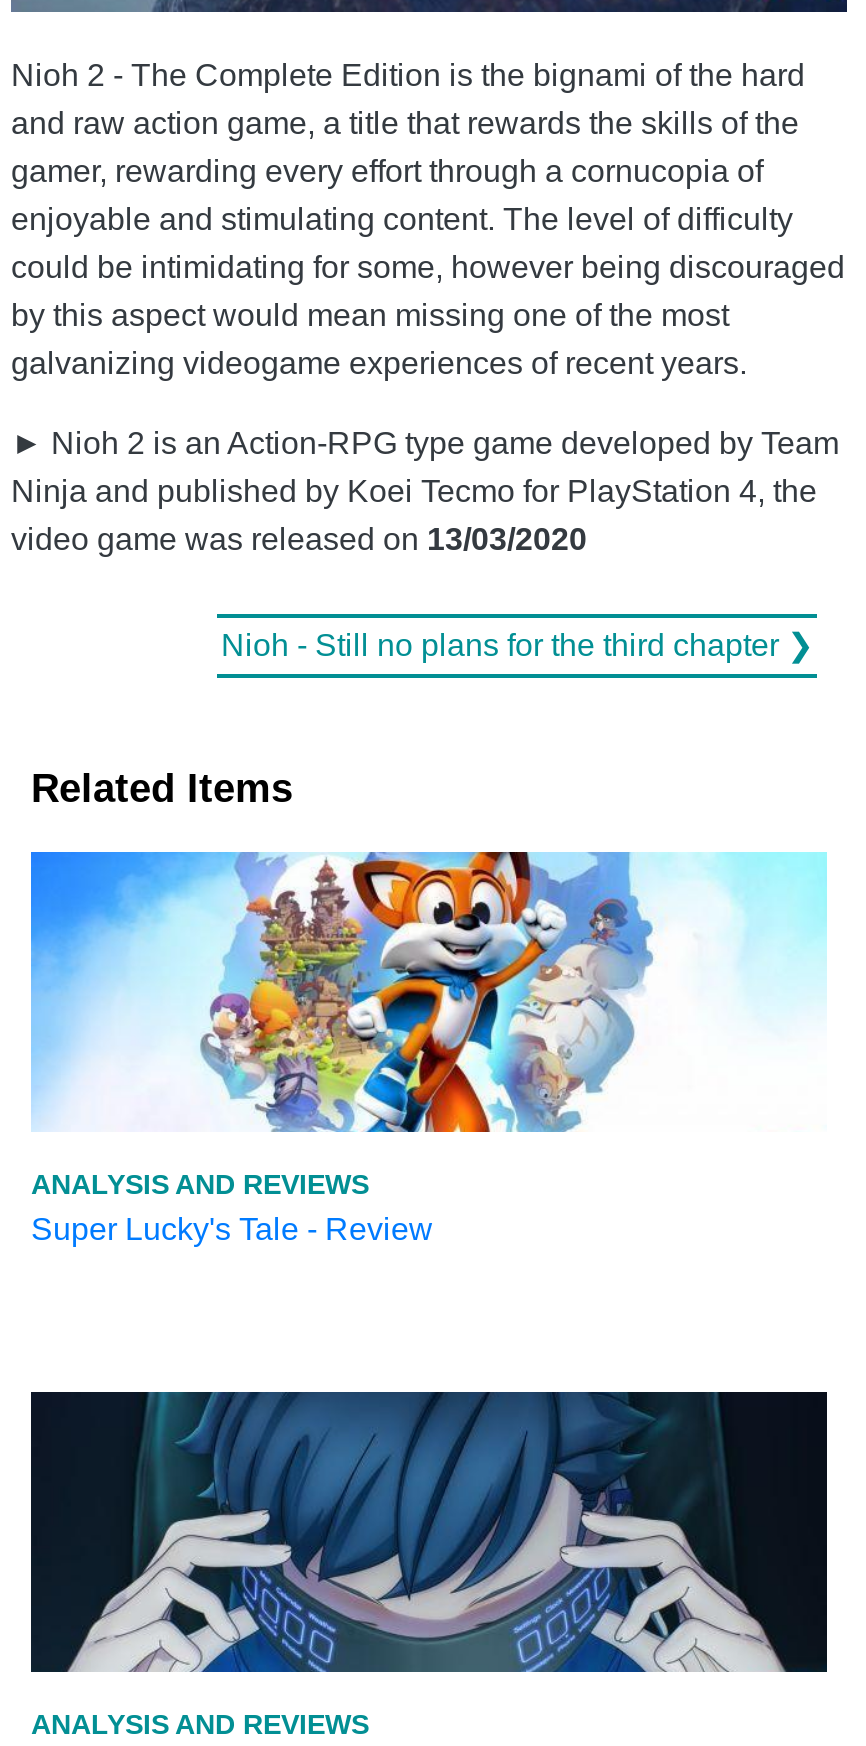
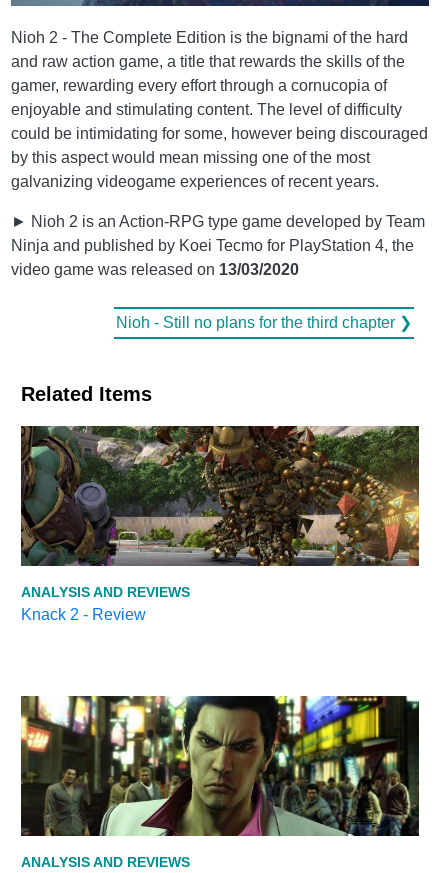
- [image]
- Super Lucky's Tale - Review
+ [image]
+ Knack 2 - Review

- [image]
+ [image]
